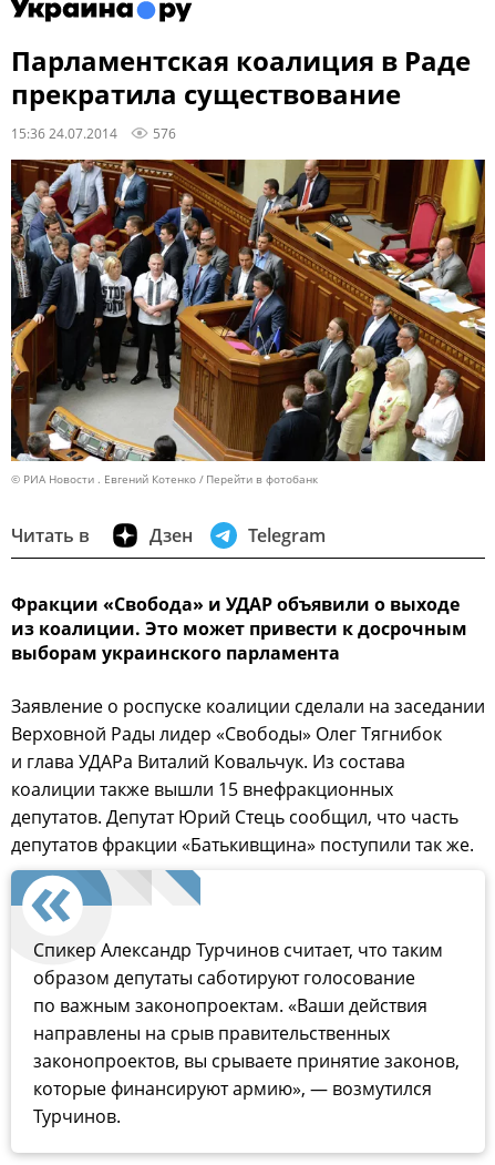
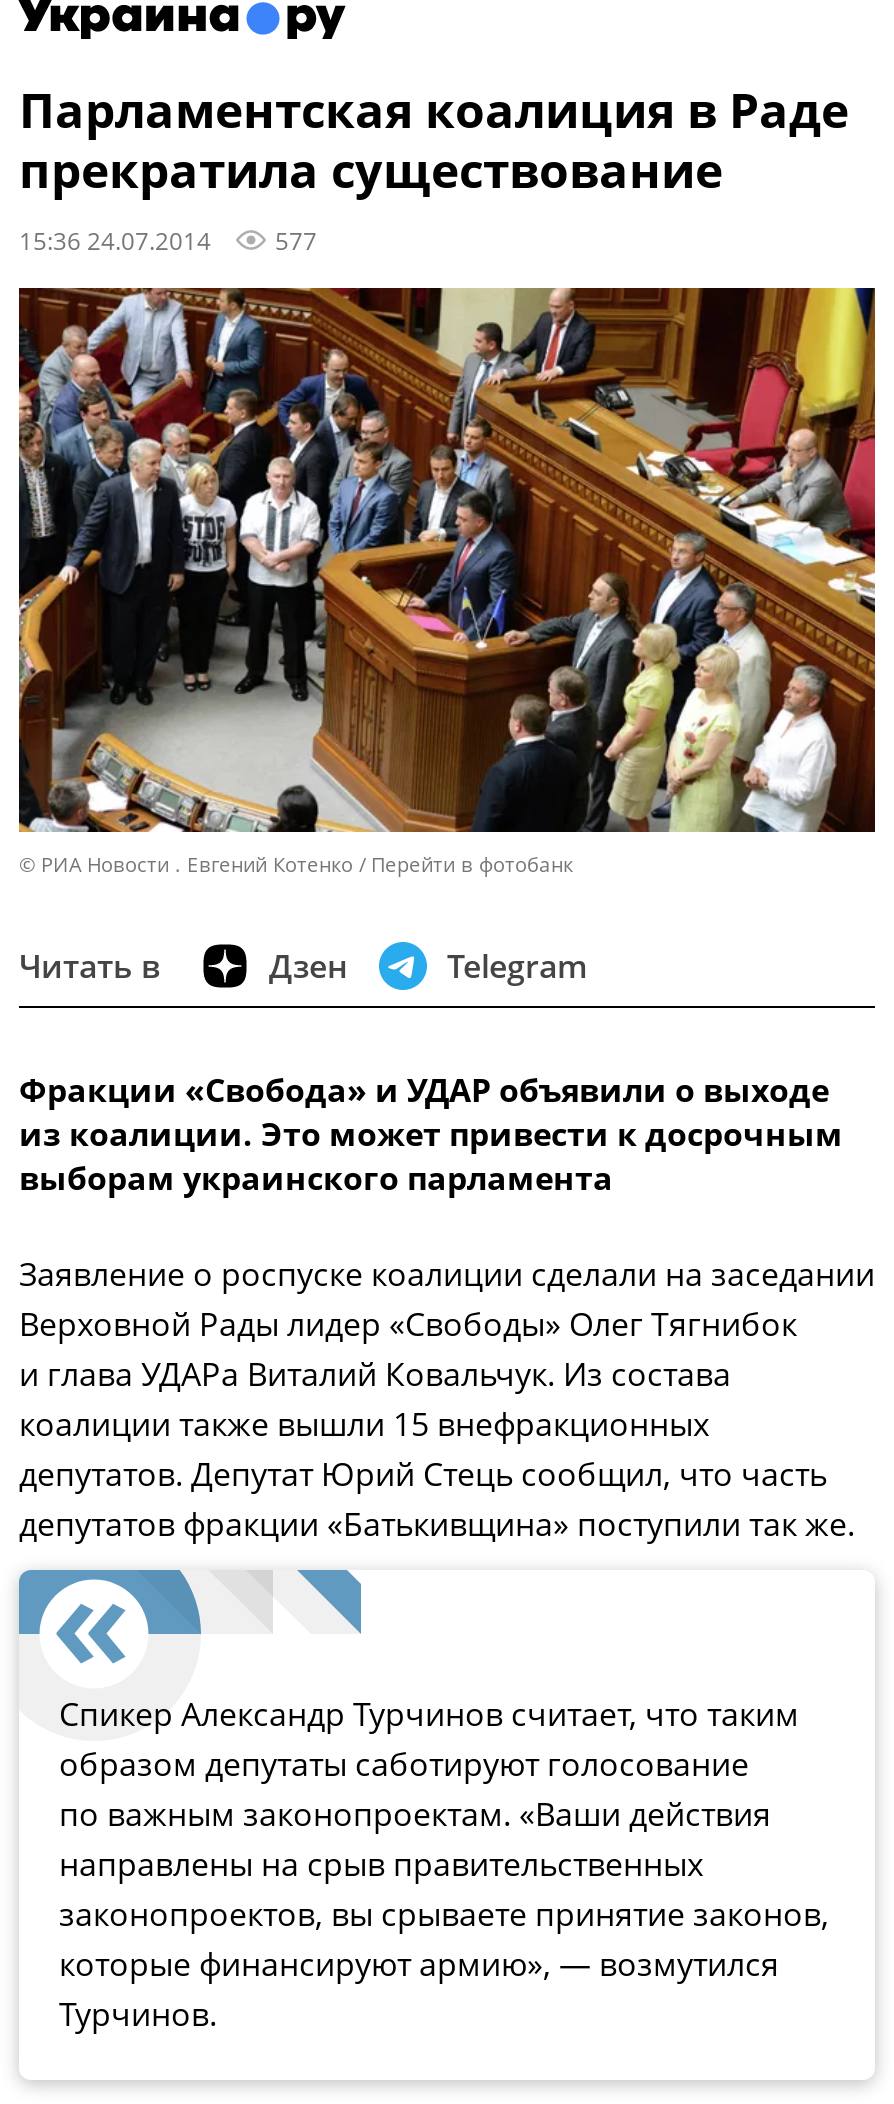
- 15:36 24.07.2014 576
+ 15:36 24.07.2014 577
